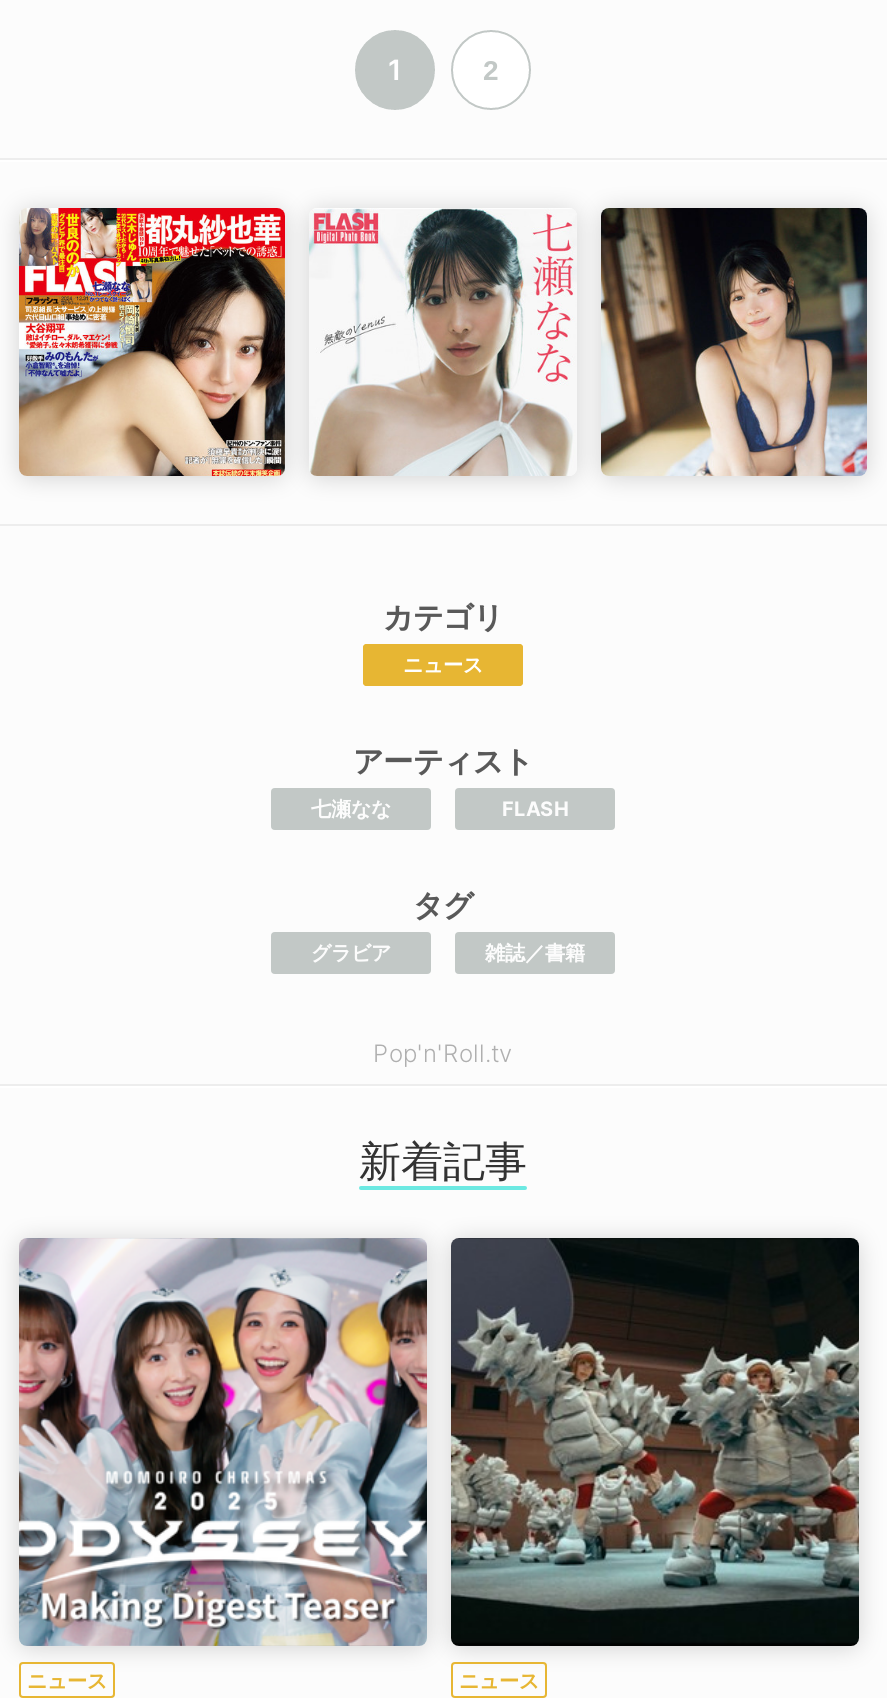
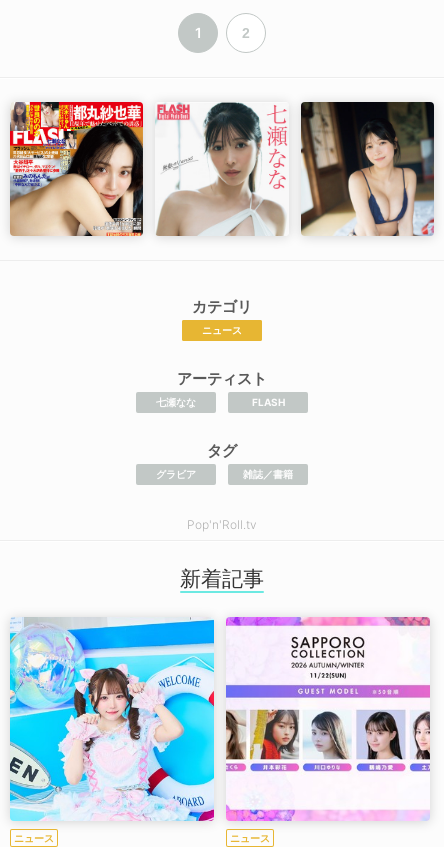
- [image]
+ [image]

- [image]
+ [image]
